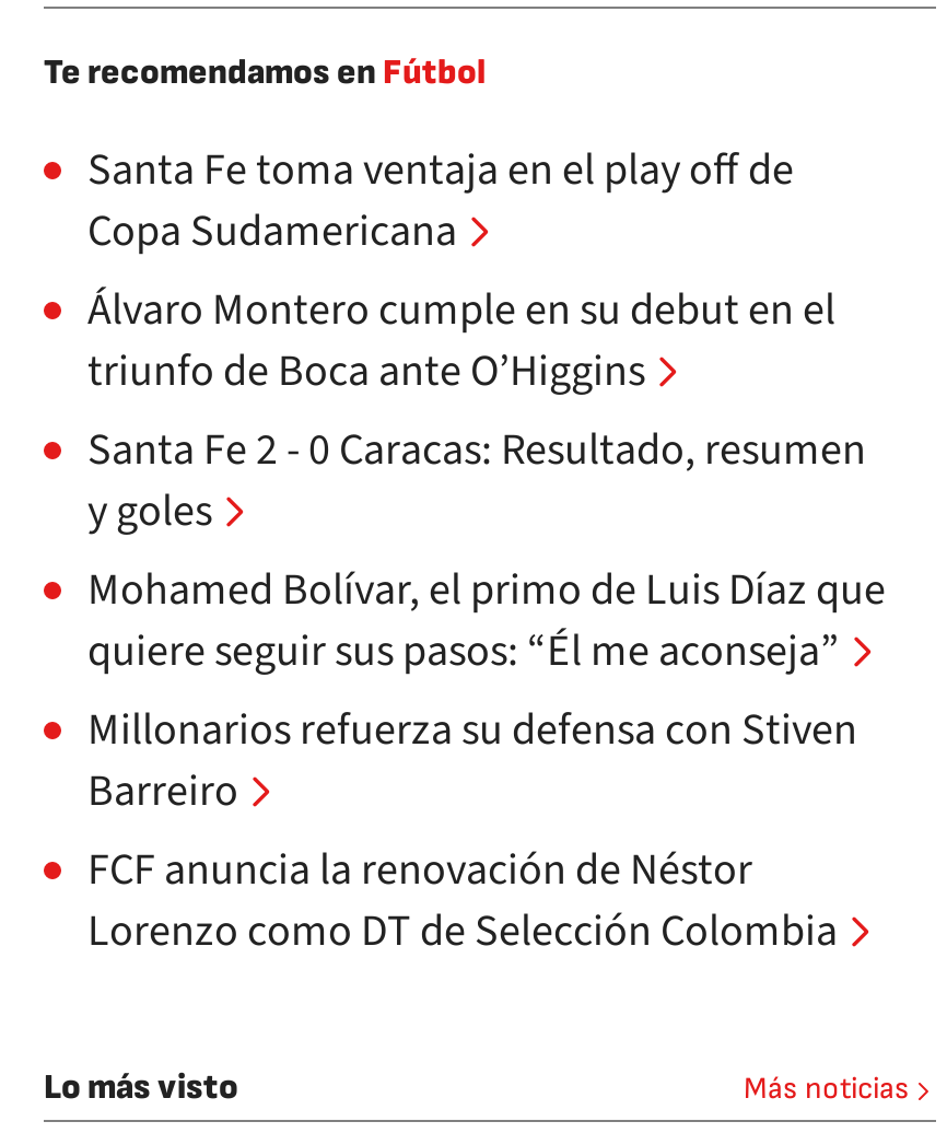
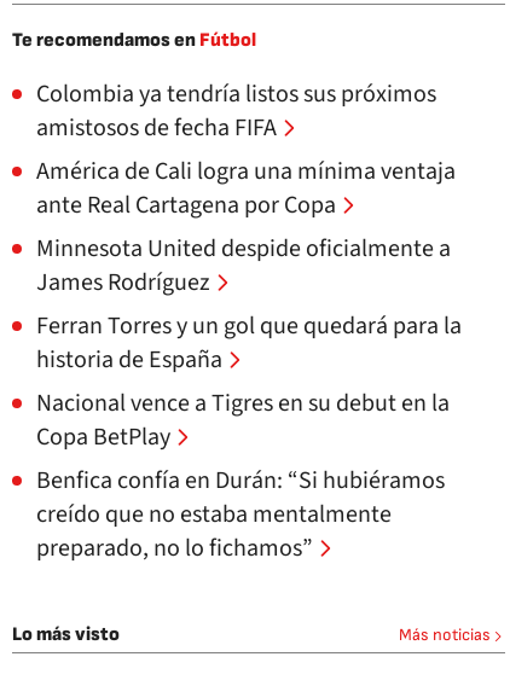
- Santa Fe toma ventaja en el play off de
- Copa Sudamericana
- Álvaro Montero cumple en su debut en el
- triunfo de Boca ante O’Higgins
- Santa Fe 2 - 0 Caracas: Resultado, resumen
- y goles
- Mohamed Bolívar, el primo de Luis Díaz que
- quiere seguir sus pasos: “Él me aconseja”
- Millonarios refuerza su defensa con Stiven
- Barreiro
- FCF anuncia la renovación de Néstor
- Lorenzo como DT de Selección Colombia
+ Colombia ya tendría listos sus próximos
+ amistosos de fecha FIFA
+ América de Cali logra una mínima ventaja
+ ante Real Cartagena por Copa
+ Minnesota United despide oficialmente a
+ James Rodríguez
+ Ferran Torres y un gol que quedará para la
+ historia de España
+ Nacional vence a Tigres en su debut en la
+ Copa BetPlay
+ Benfica confía en Durán: “Si hubiéramos
+ creído que no estaba mentalmente
+ preparado, no lo fichamos”
